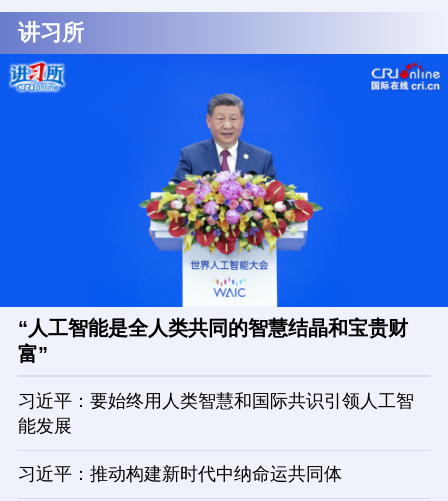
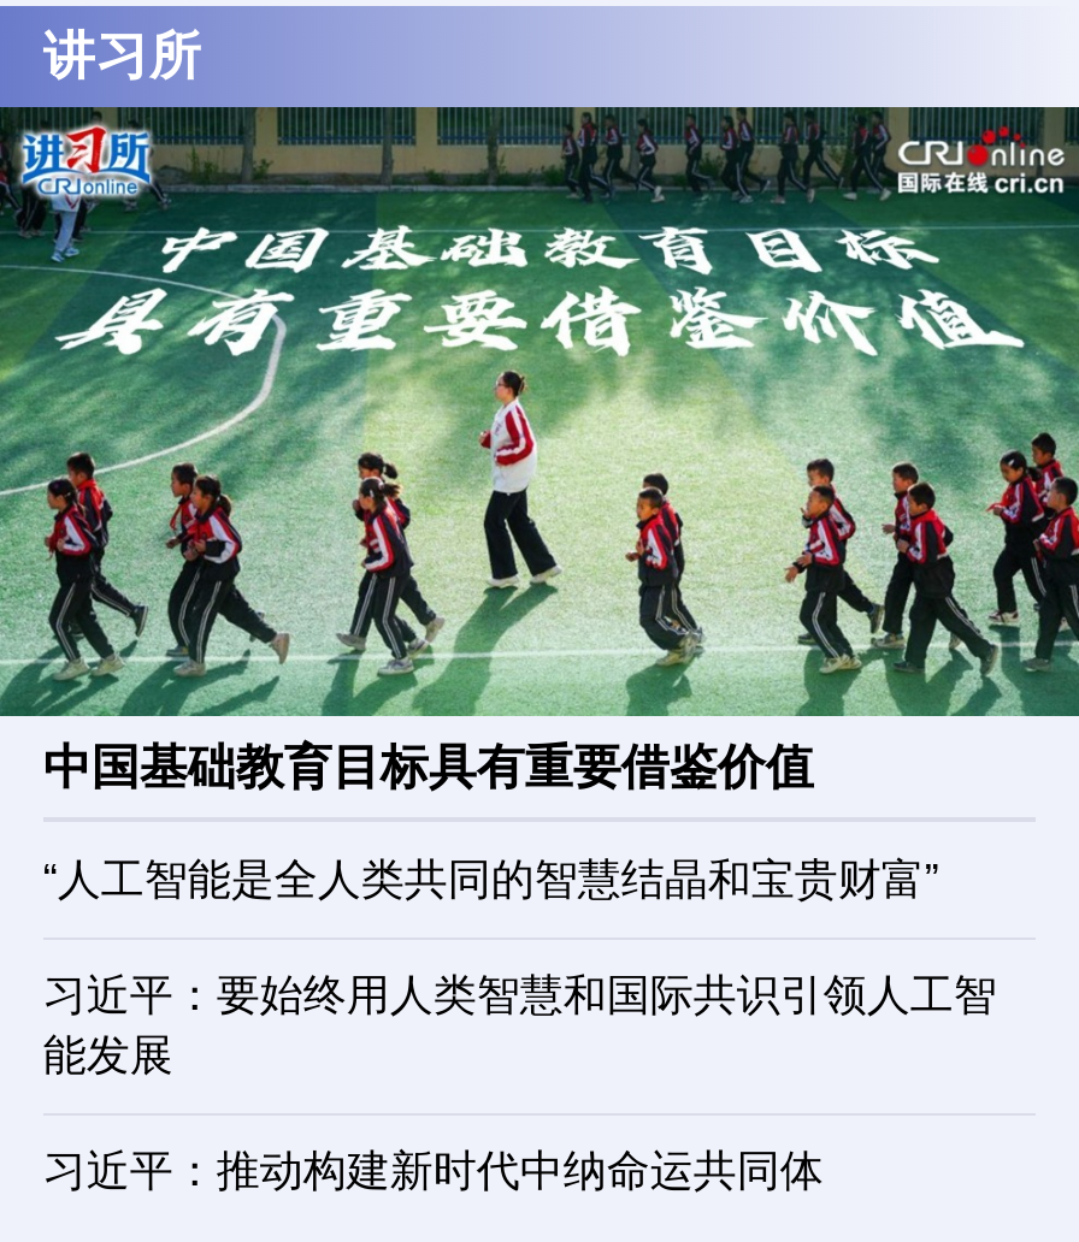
- [image]
- “人工智能是全人类共同的智慧结晶和宝贵财
- 富”
+ [image]
+ 中国基础教育目标具有重要借鉴价值
+ “人工智能是全人类共同的智慧结晶和宝贵财富”
